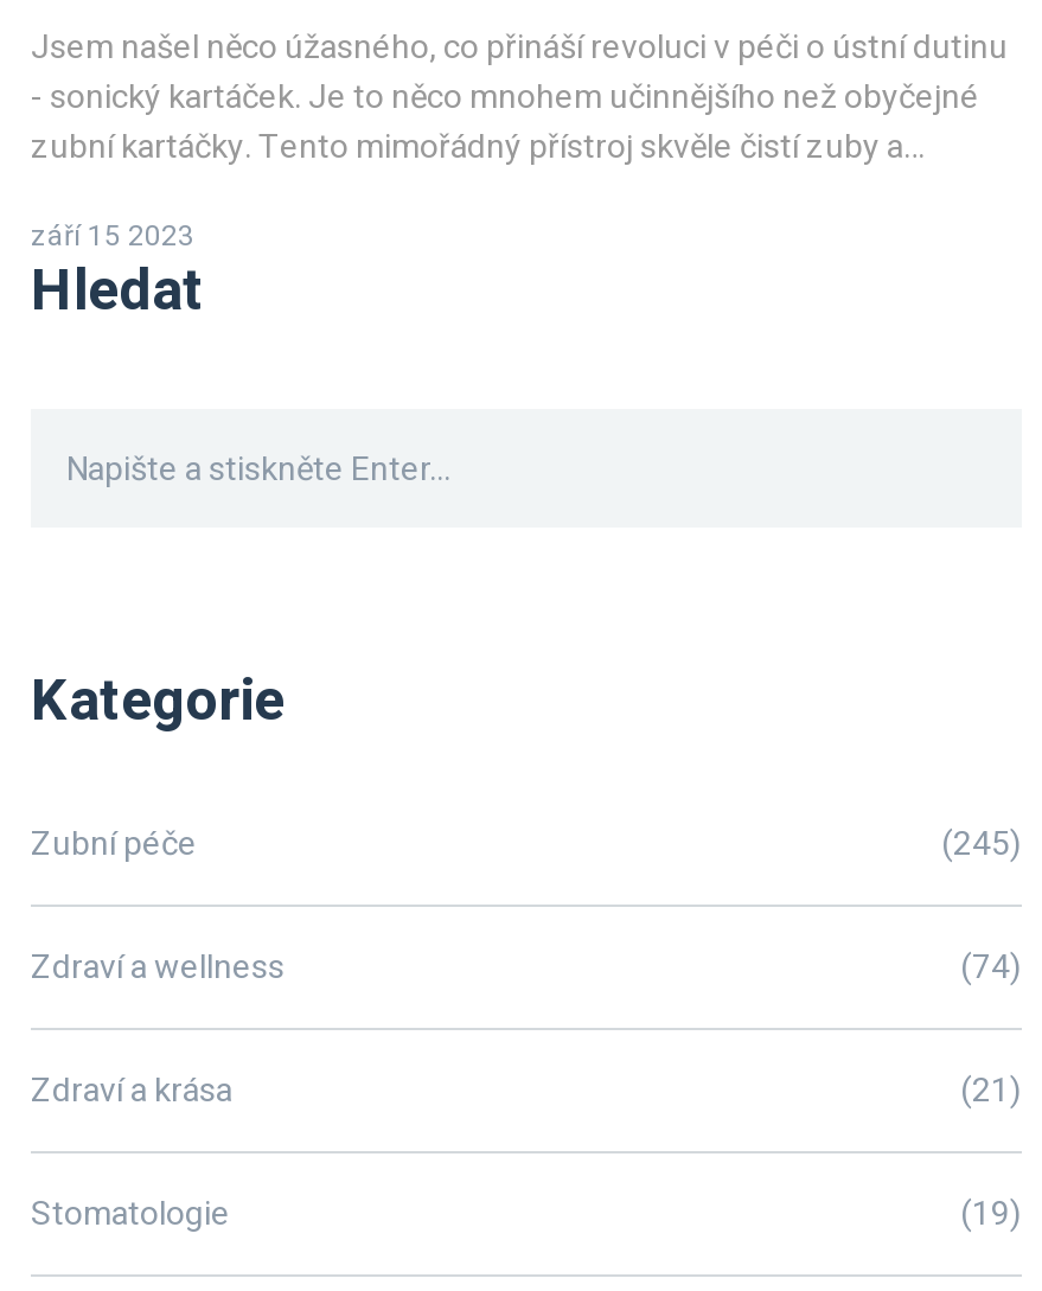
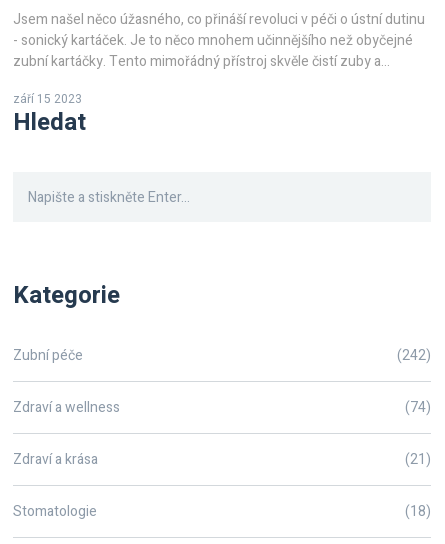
- (245)
+ (242)

- (19)
+ (18)
